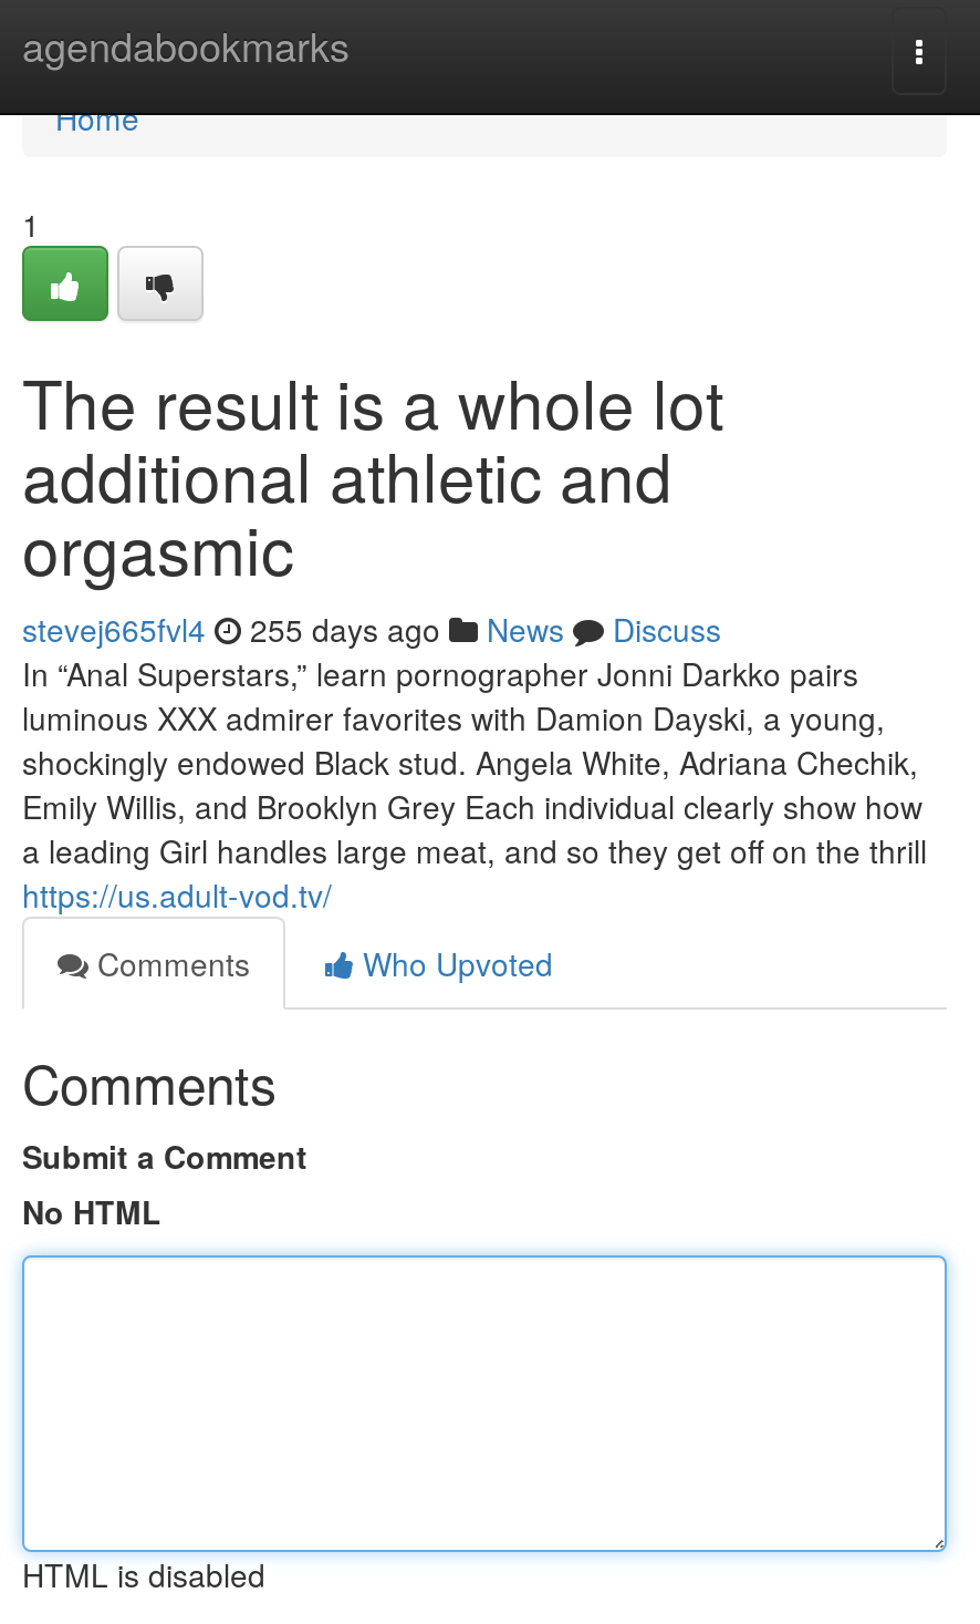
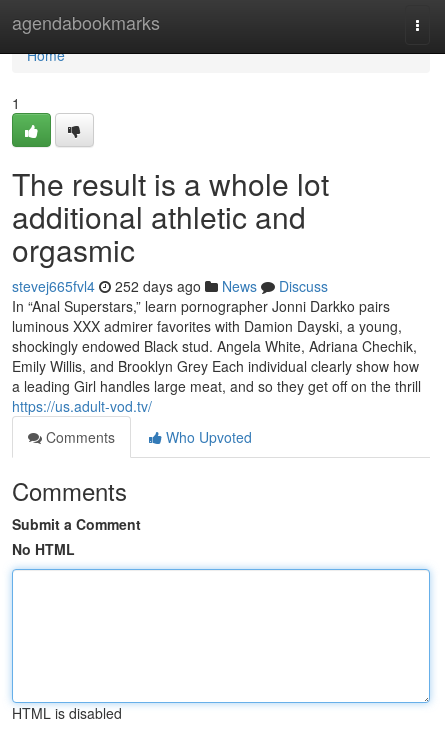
- stevej665fvl4 255 days ago News Discuss
+ stevej665fvl4 252 days ago News Discuss
